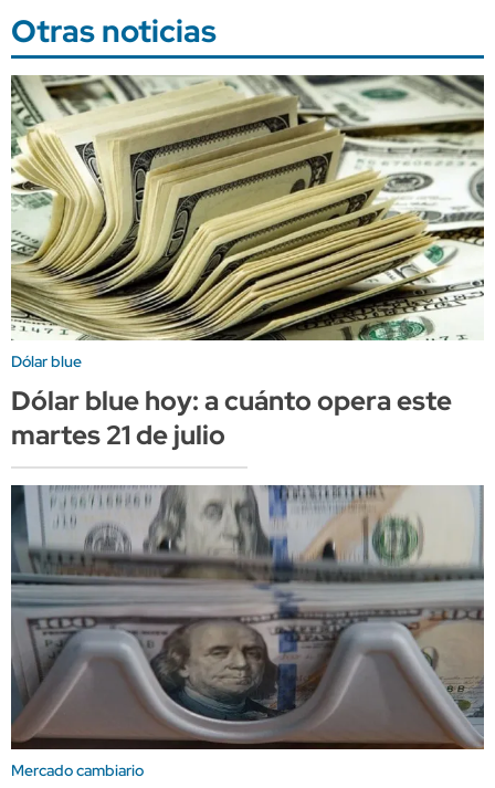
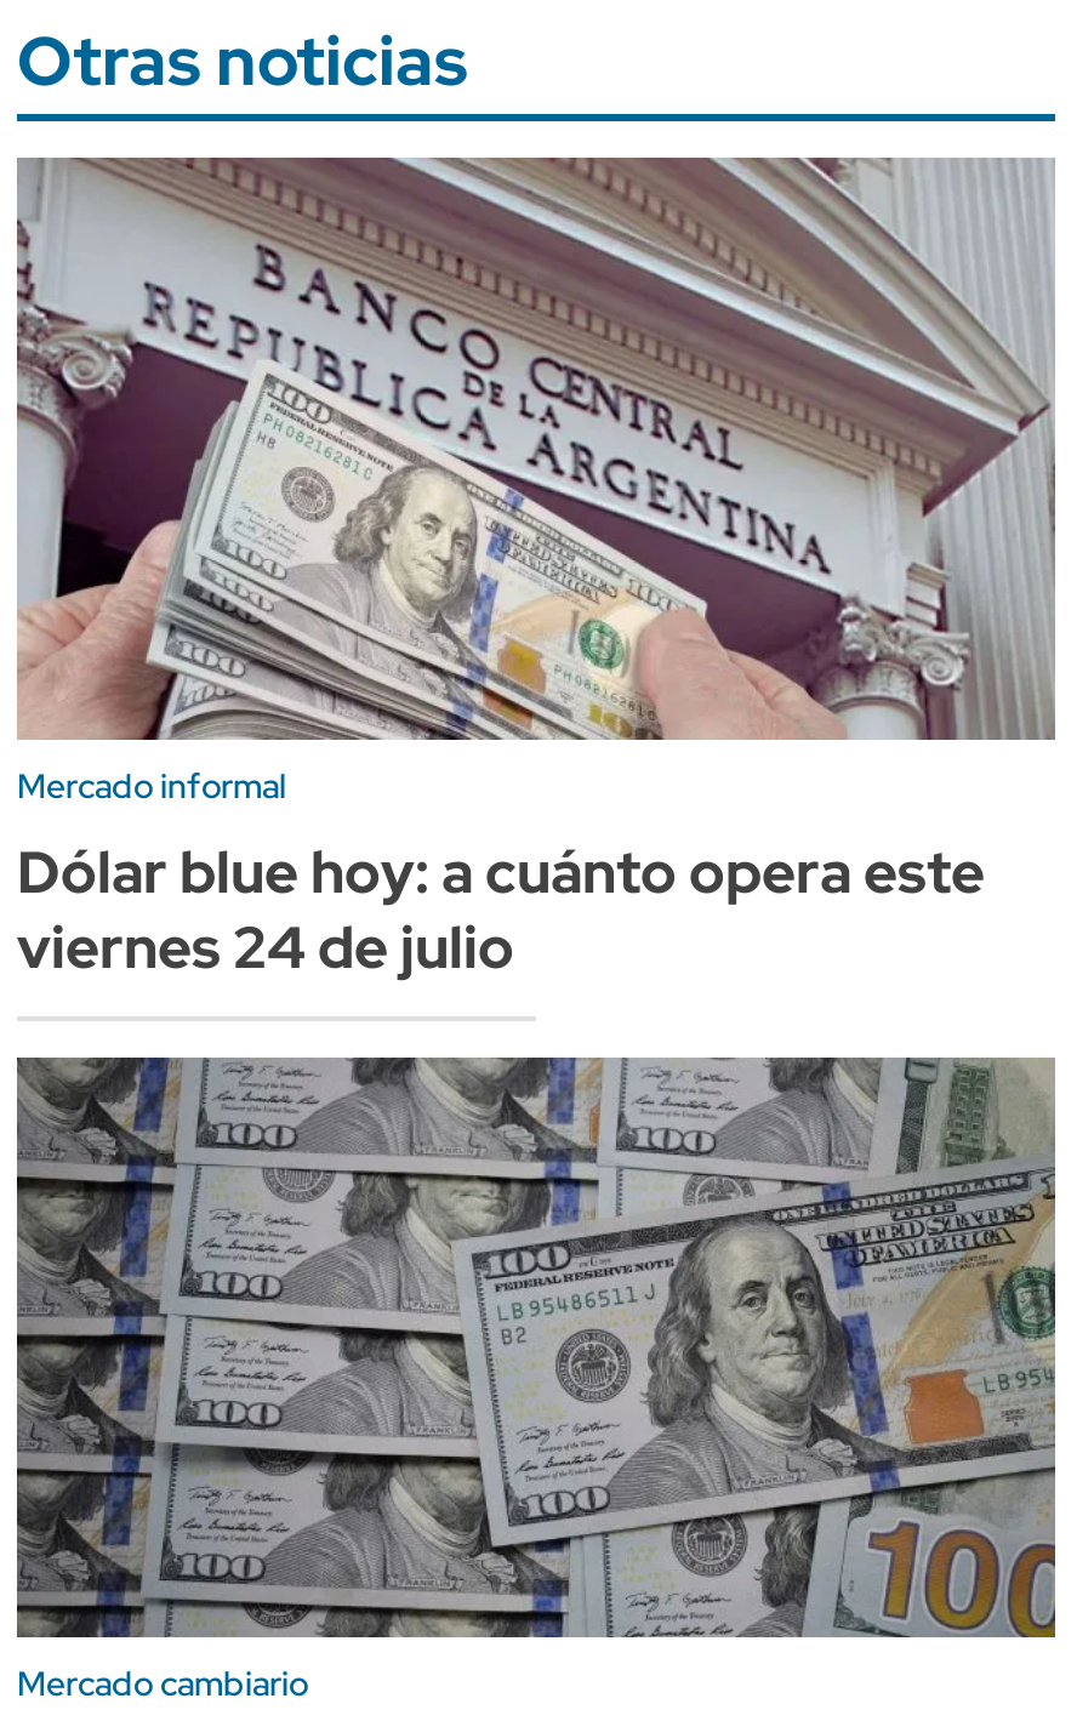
- [image]
- Dólar blue
+ [image]
+ Mercado informal

- martes 21 de julio
+ viernes 24 de julio

- [image]
+ [image]
